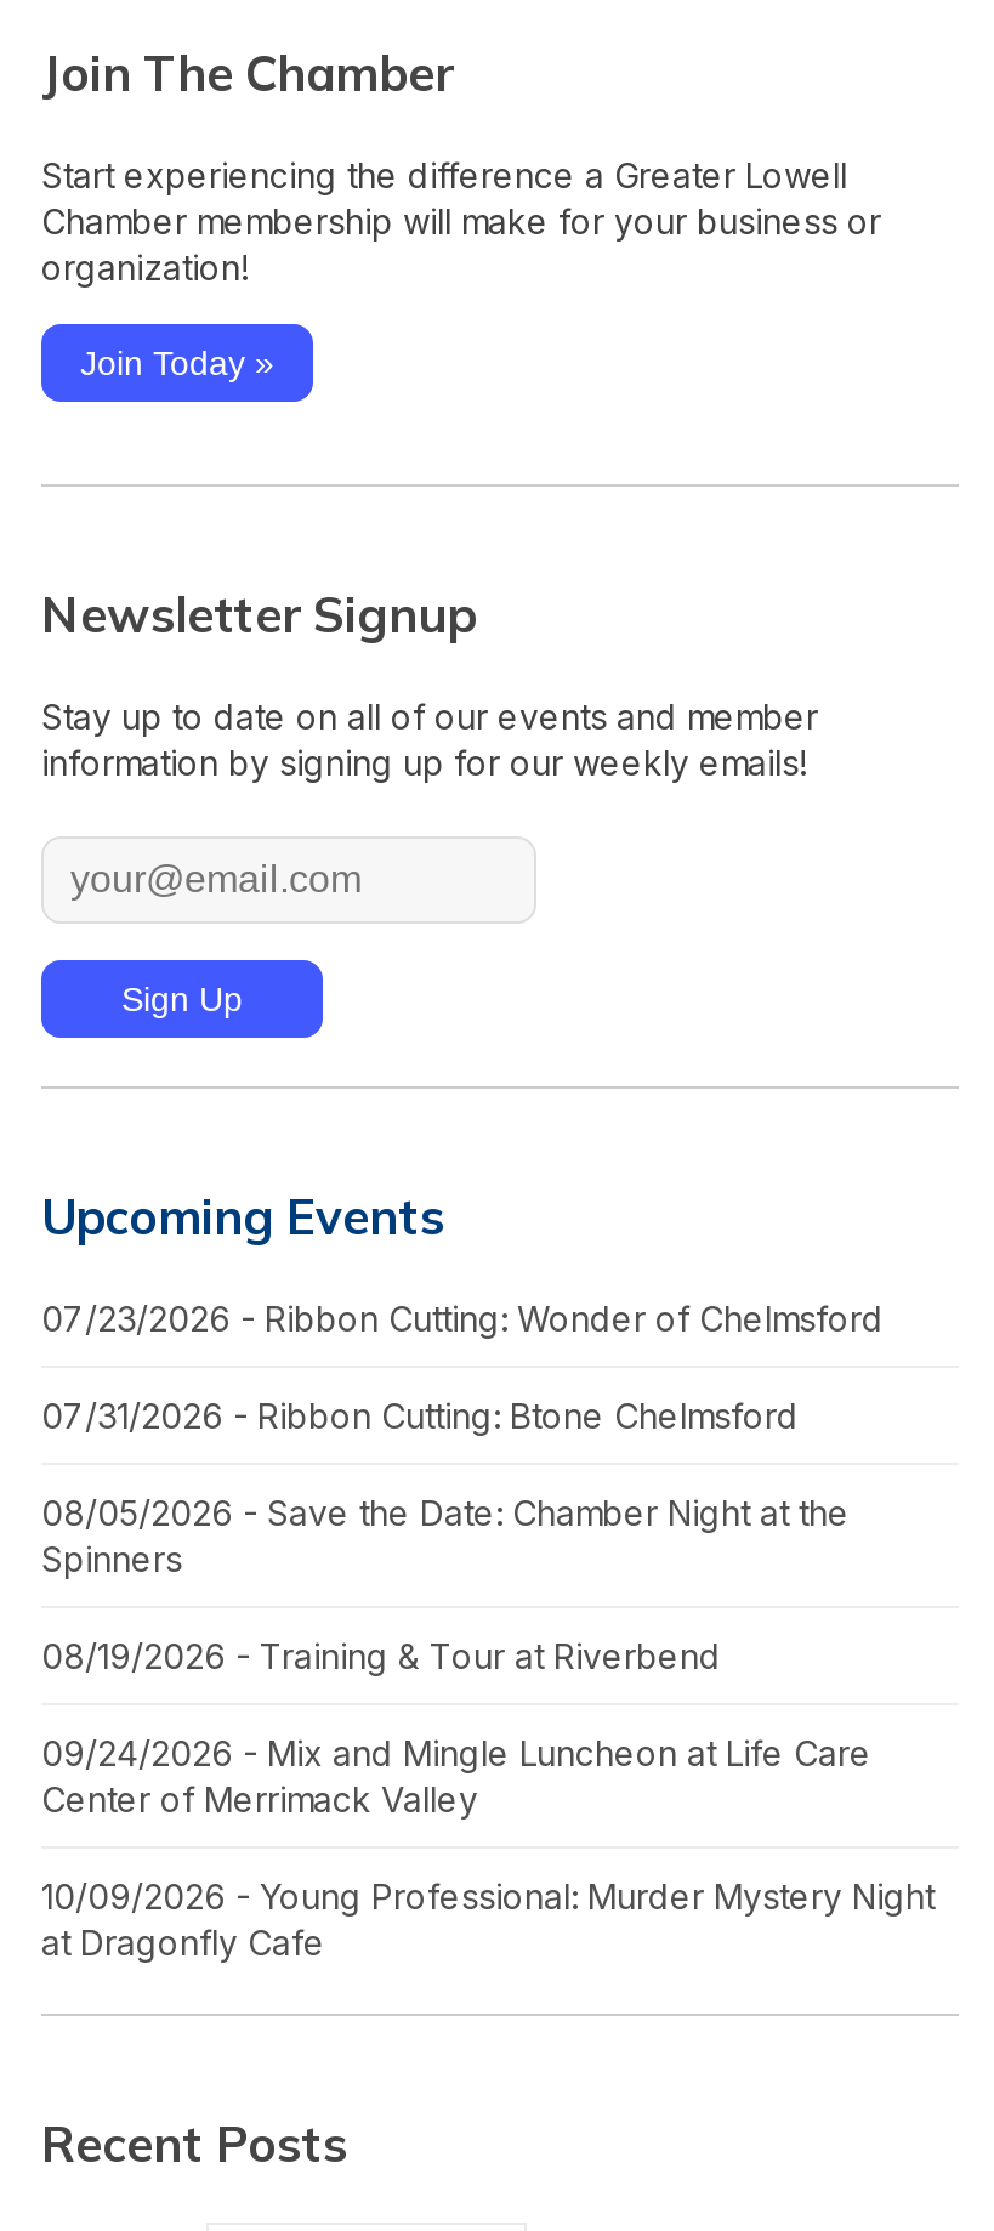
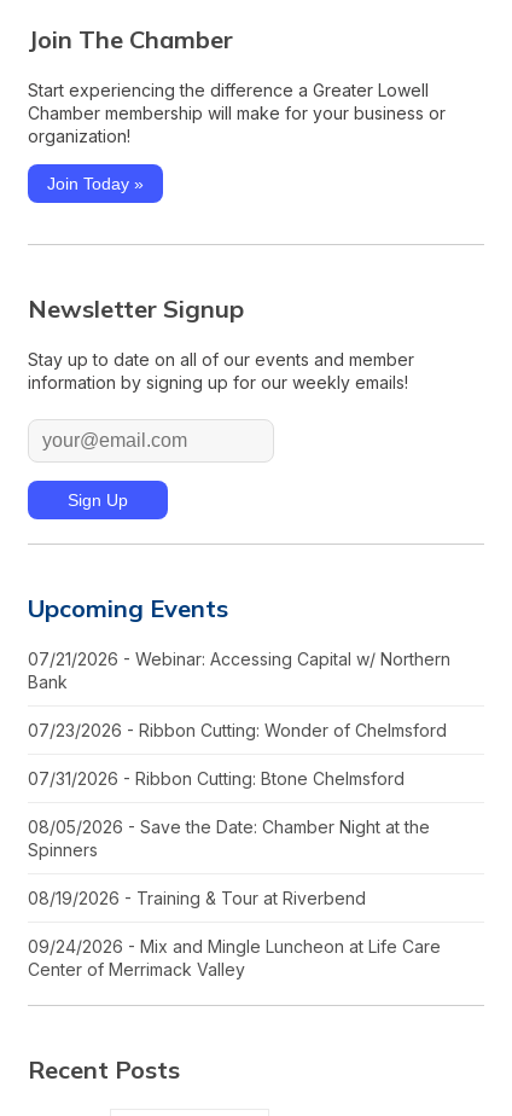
+ 07/21/2026 - Webinar: Accessing Capital w/ Northern
+ Bank

moved down: 07/23/2026 - Ribbon Cutting: Wonder of Chelmsford | 07/31/2026 - Ribbon Cutting: Btone Chelmsford | 08/05/2026 - Save the Date: Chamber Night at the | Spinners | 08/19/2026 - Training & Tour at Riverbend | 09/24/2026 - Mix and Mingle Luncheon at Life Care | Center of Merrimack Valley

- 10/09/2026 - Young Professional: Murder Mystery Night
- at Dragonfly Cafe
